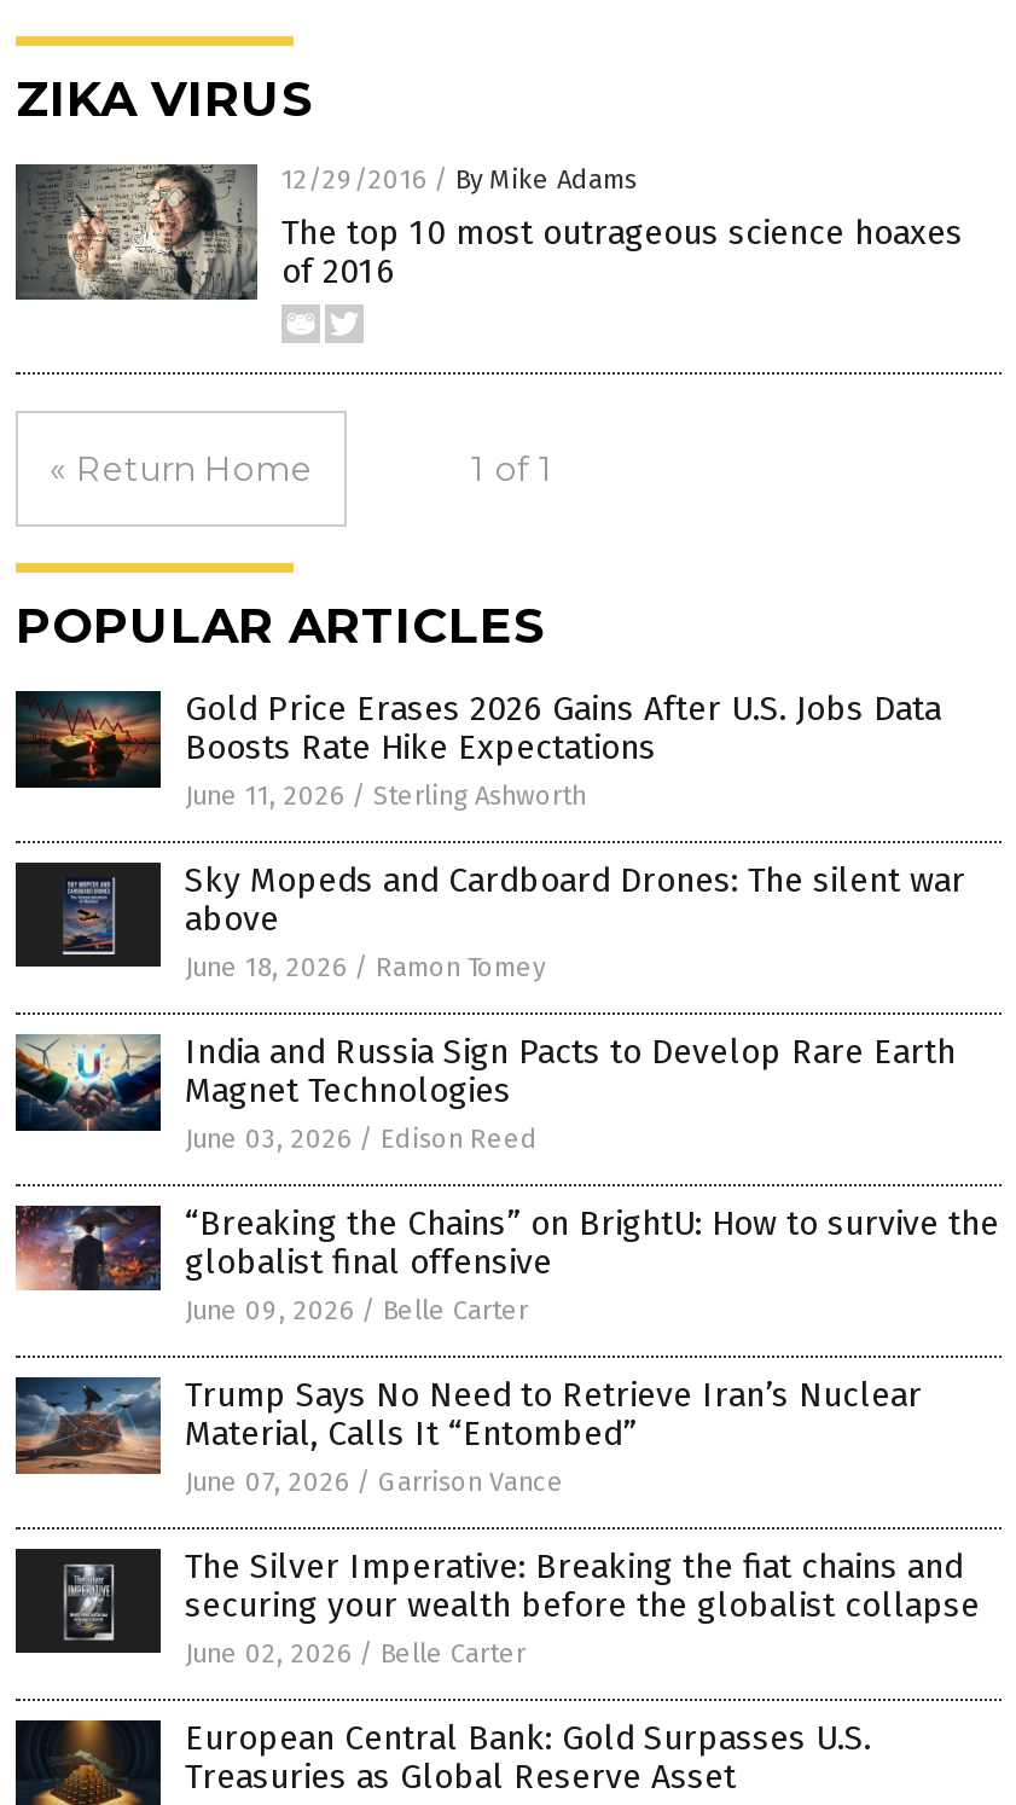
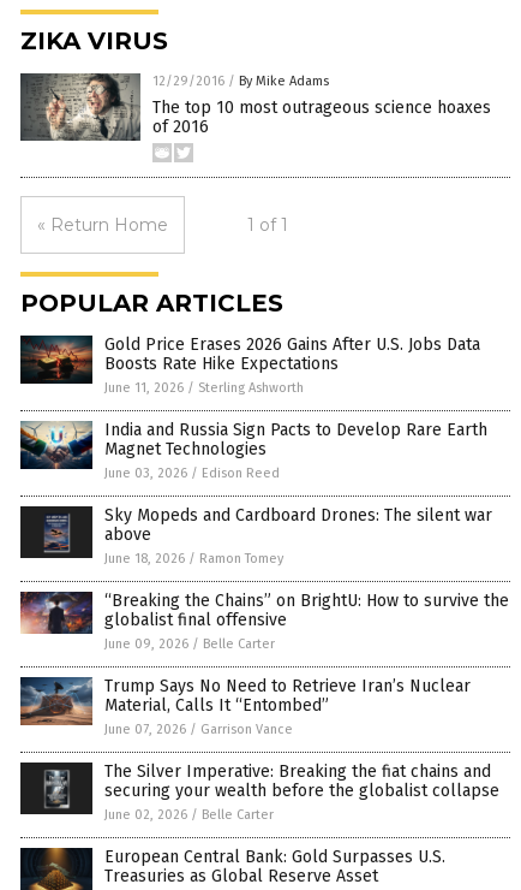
moved down: [image] | Sky Mopeds and Cardboard Drones: The silent war | above | June 18, 2026 / Ramon Tomey

moved up: [image] | India and Russia Sign Pacts to Develop Rare Earth | Magnet Technologies | June 03, 2026 / Edison Reed
